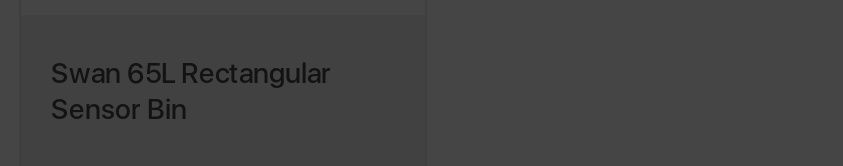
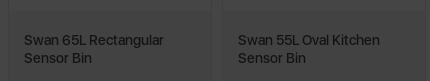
+ Swan 55L Oval Kitchen
+ Sensor Bin
